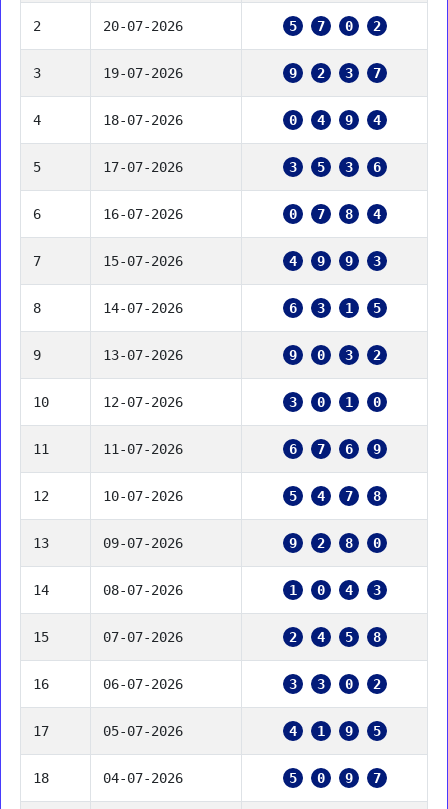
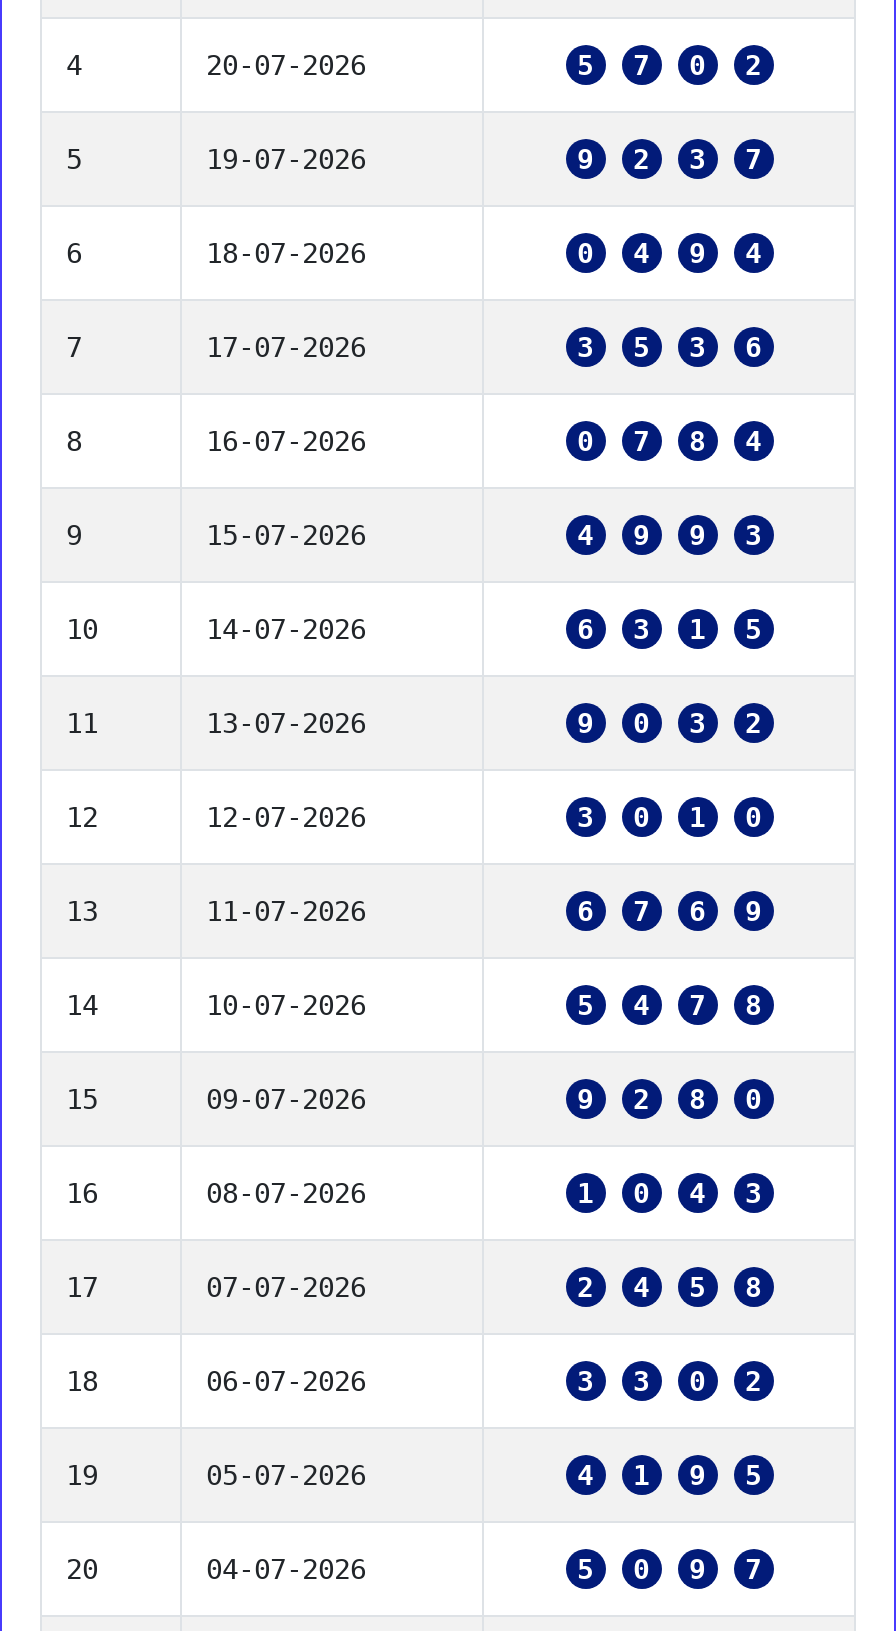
- 2
+ 4

- 3
+ 5

- 4
+ 6

- 5
+ 7

- 6
+ 8

- 7
+ 9

- 8
+ 10

- 9
+ 11

- 10
+ 12

- 11
+ 13

- 12
+ 14

- 13
+ 15

- 14
+ 16

- 15
+ 17

- 16
+ 18

- 17
+ 19

- 18
+ 20
